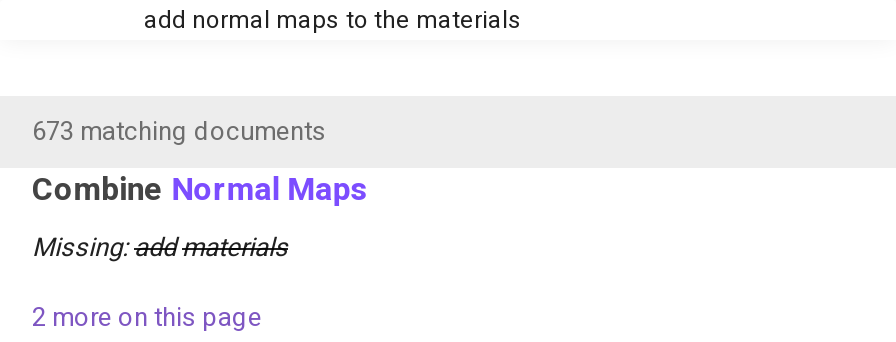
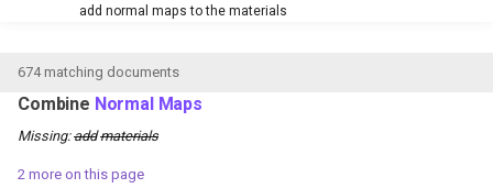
- 673 matching documents
+ 674 matching documents
